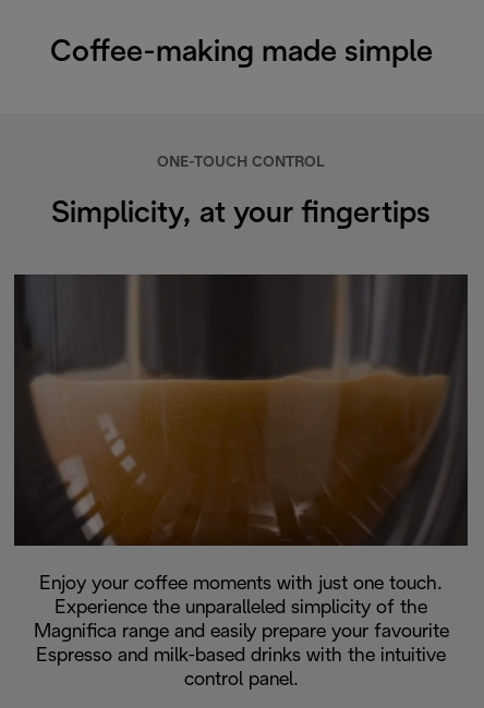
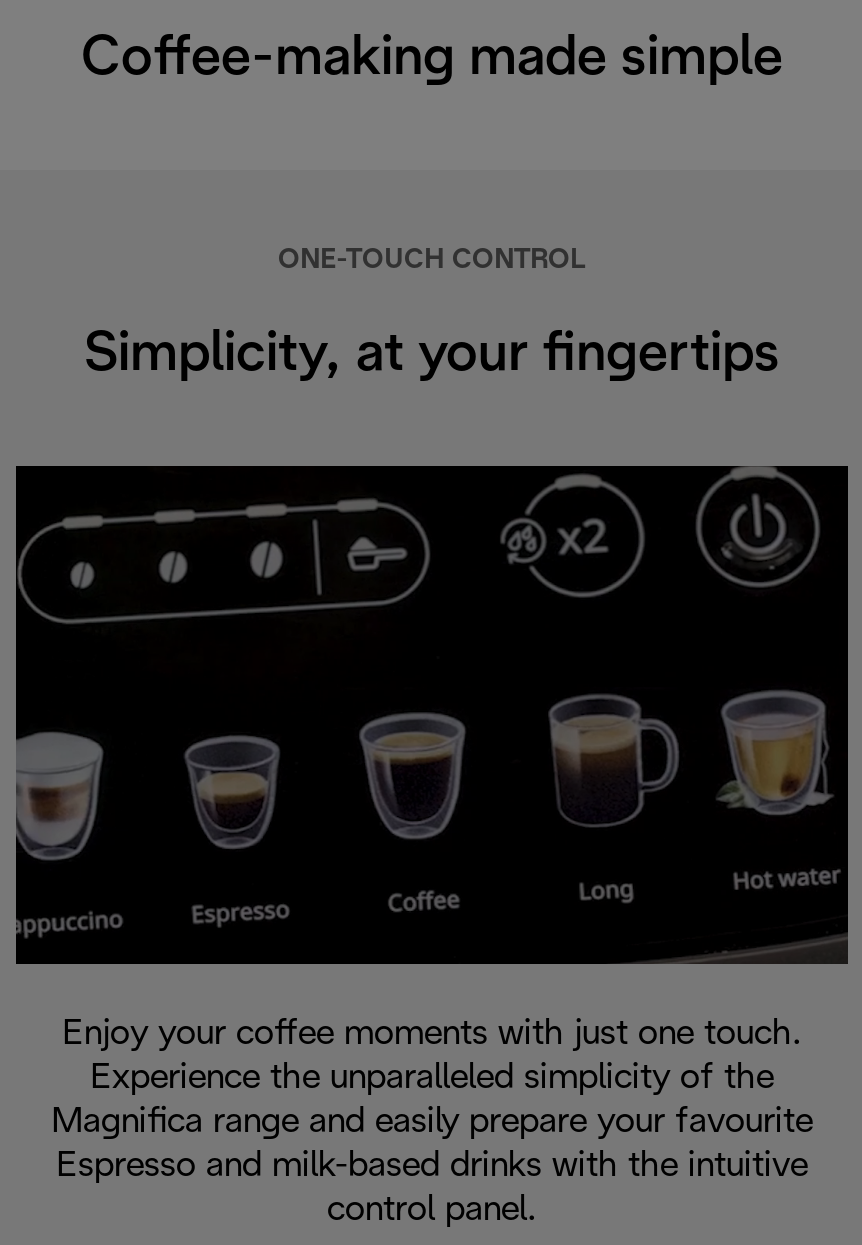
- [image]
+ [image]
